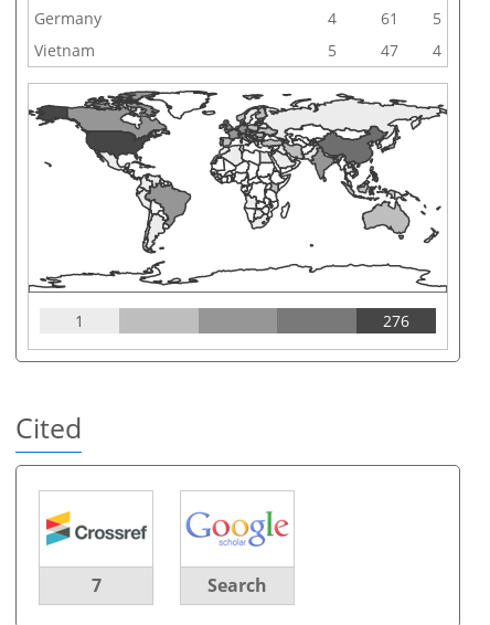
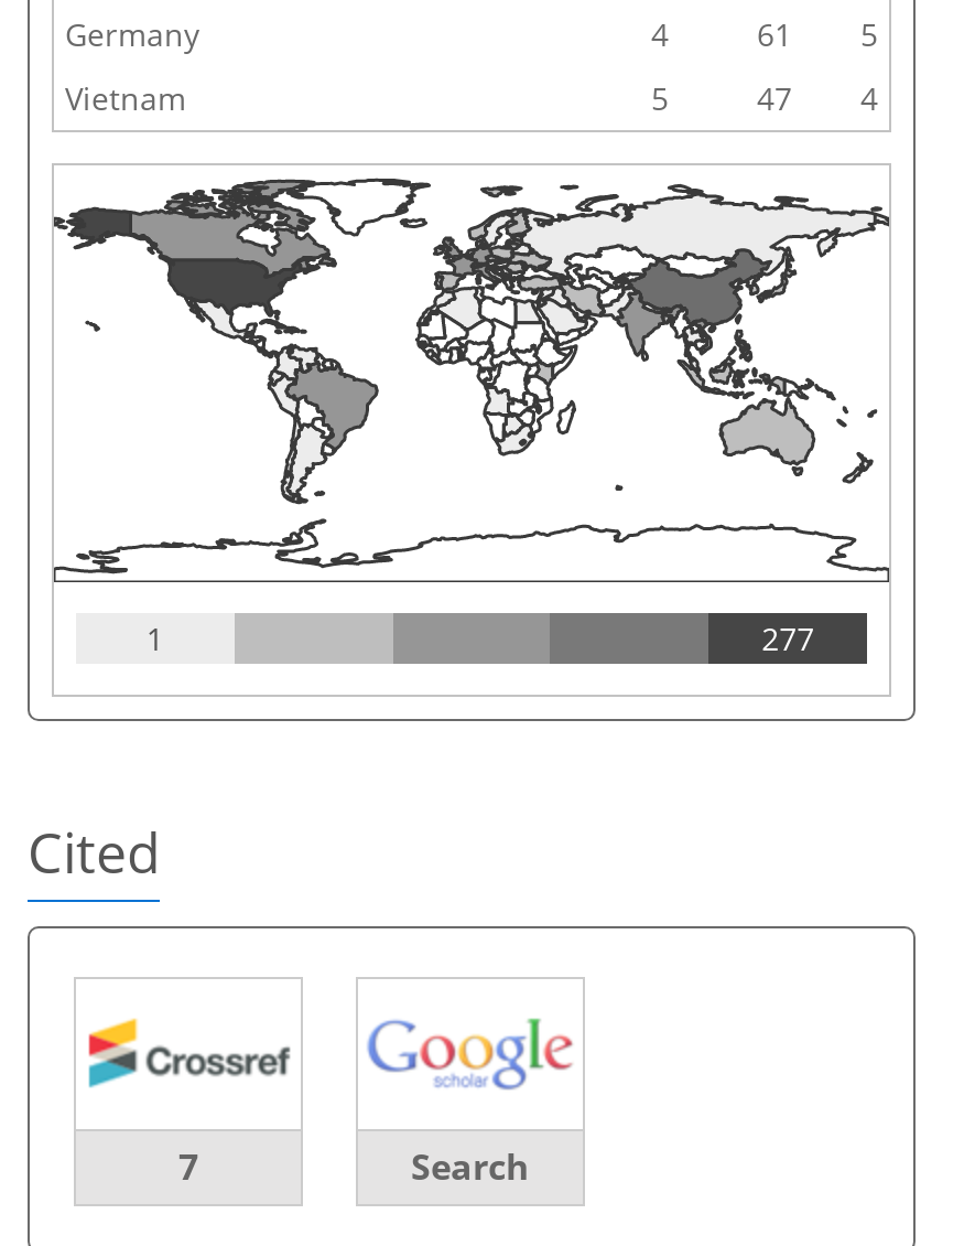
- 276
+ 277
